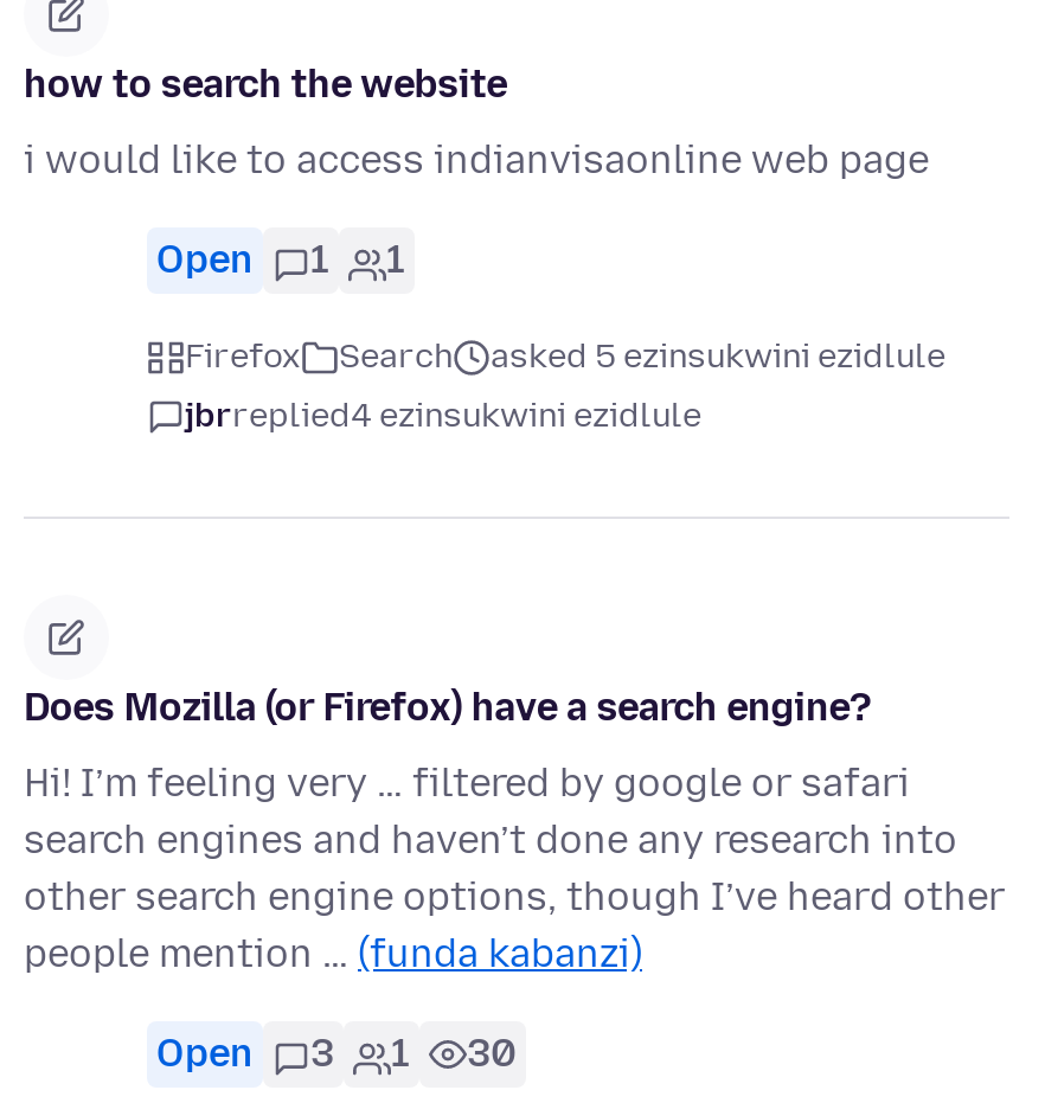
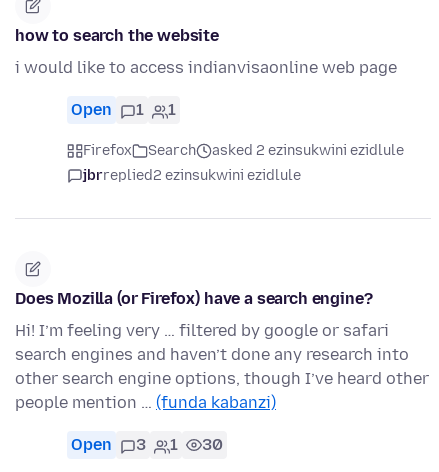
- asked 5 ezinsukwini ezidlule
+ asked 2 ezinsukwini ezidlule

- jbrreplied4 ezinsukwini ezidlule
+ jbrreplied2 ezinsukwini ezidlule
